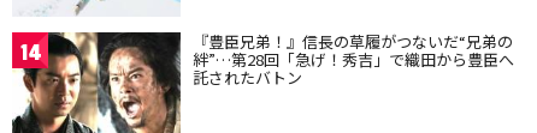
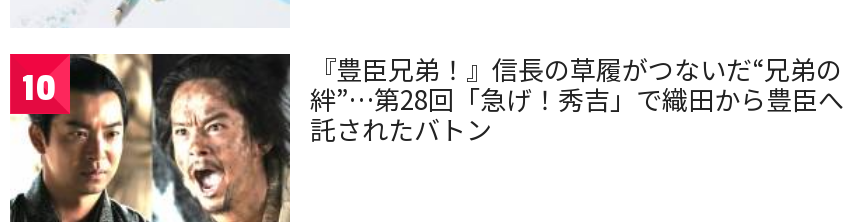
- 14
+ 10
